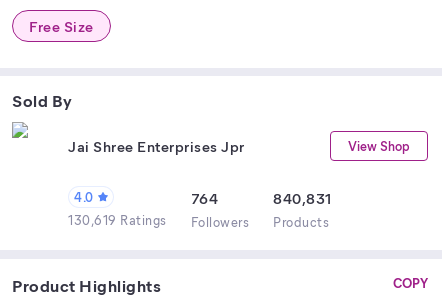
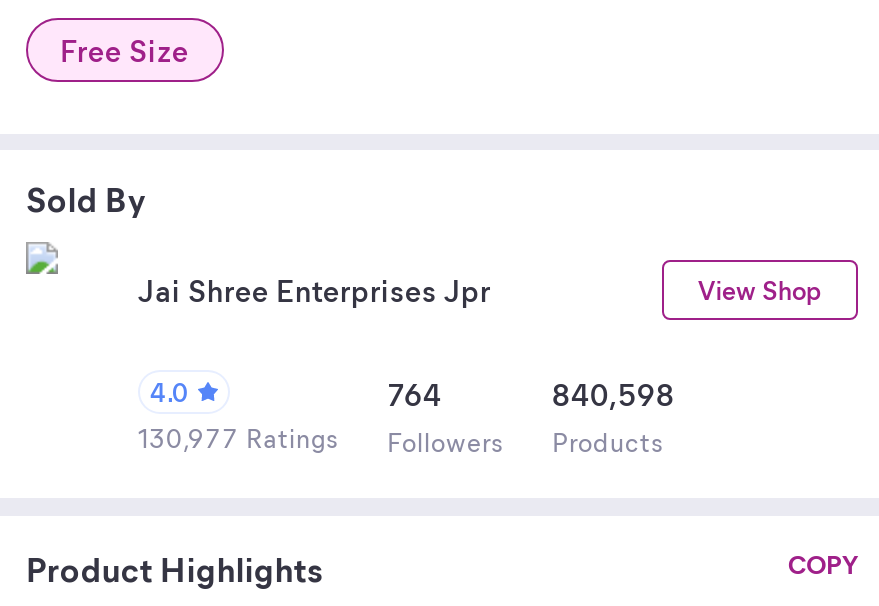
- 840,831
+ 840,598

- 130,619 Ratings Followers Products
+ 130,977 Ratings Followers Products
